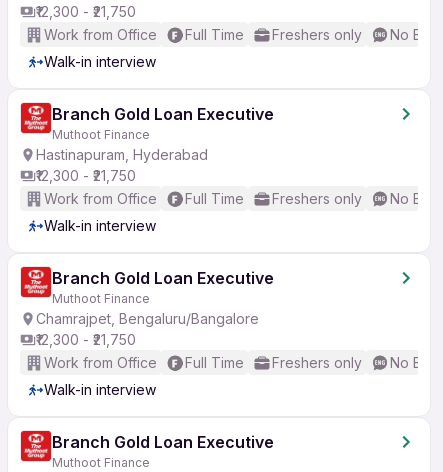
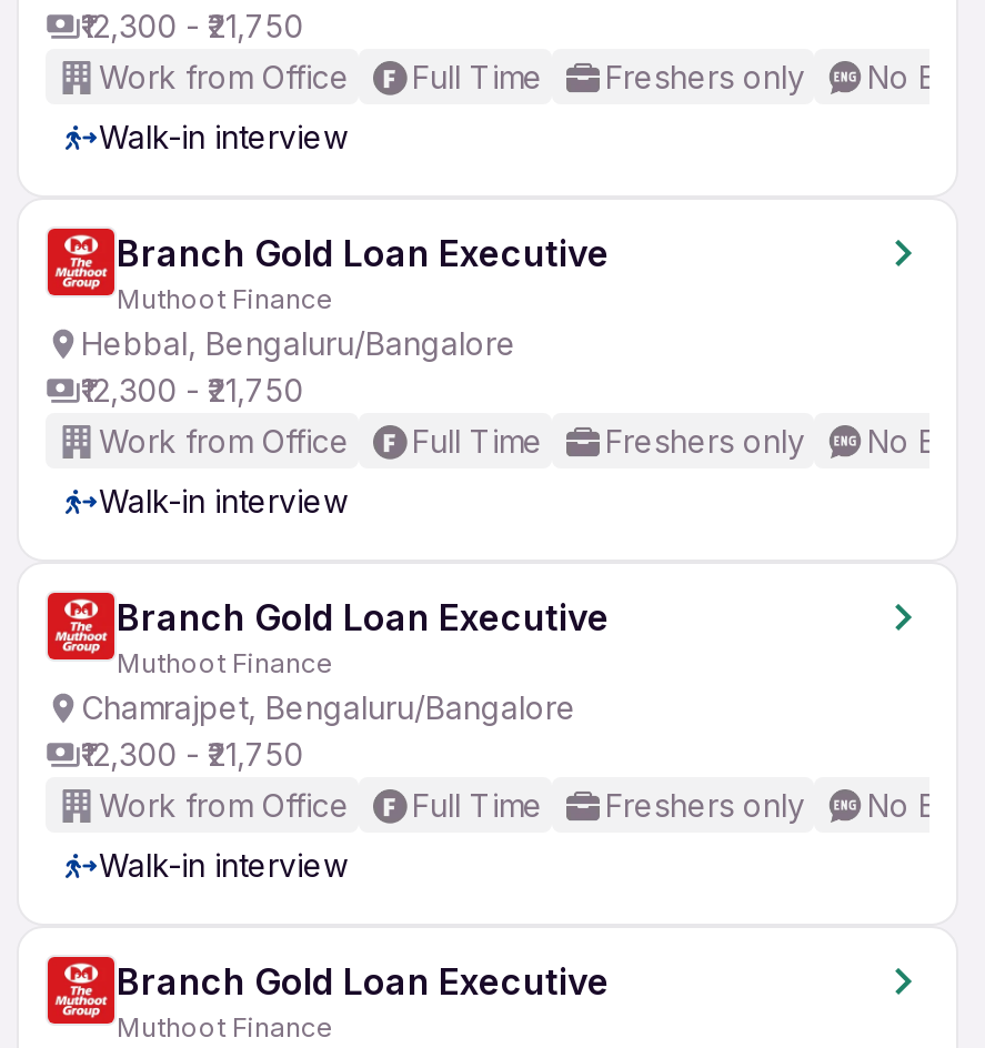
- Hastinapuram, Hyderabad
+ Hebbal, Bengaluru/Bangalore
